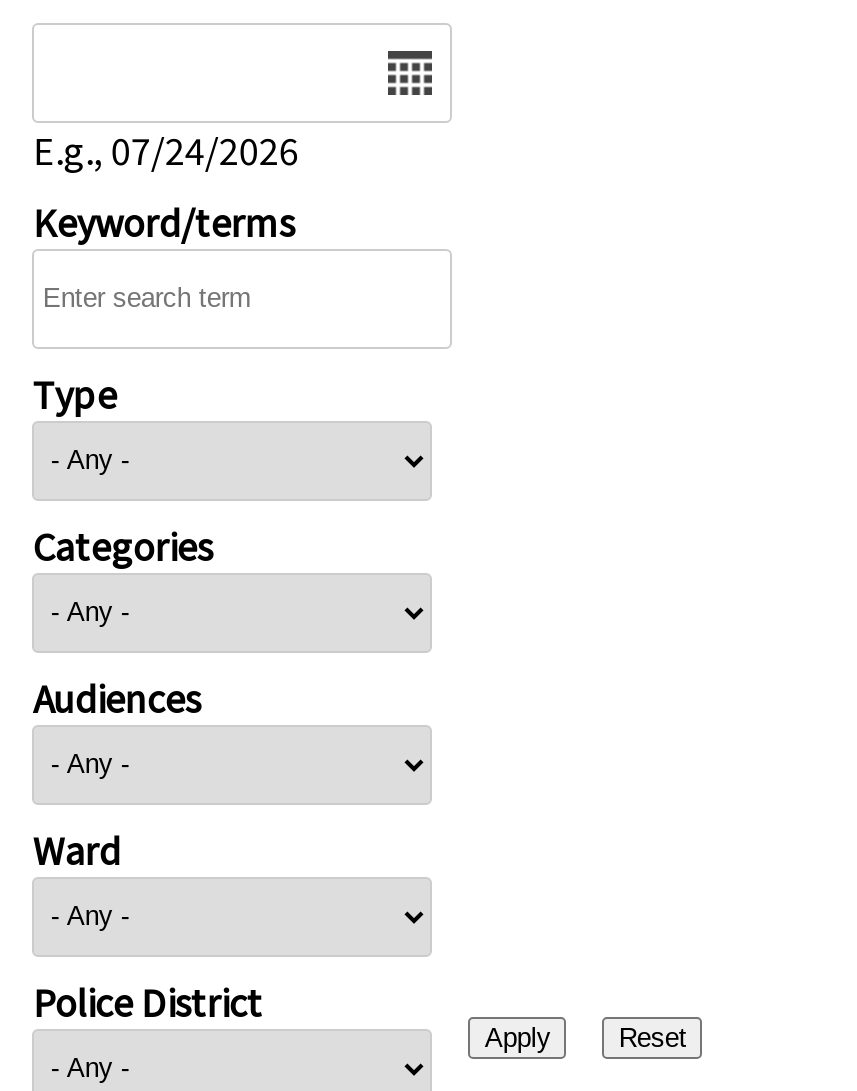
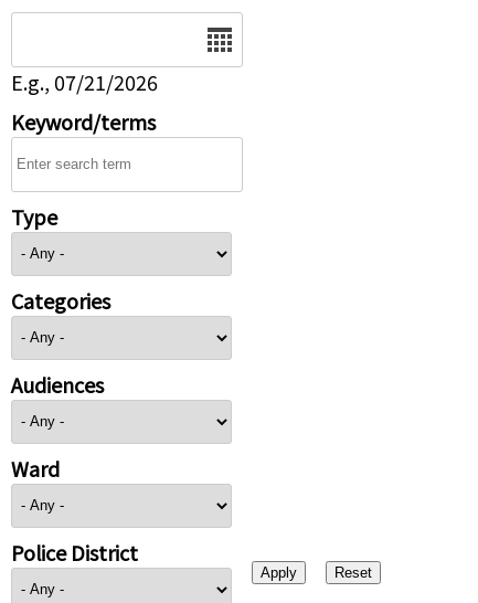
- E.g., 07/24/2026
+ E.g., 07/21/2026
